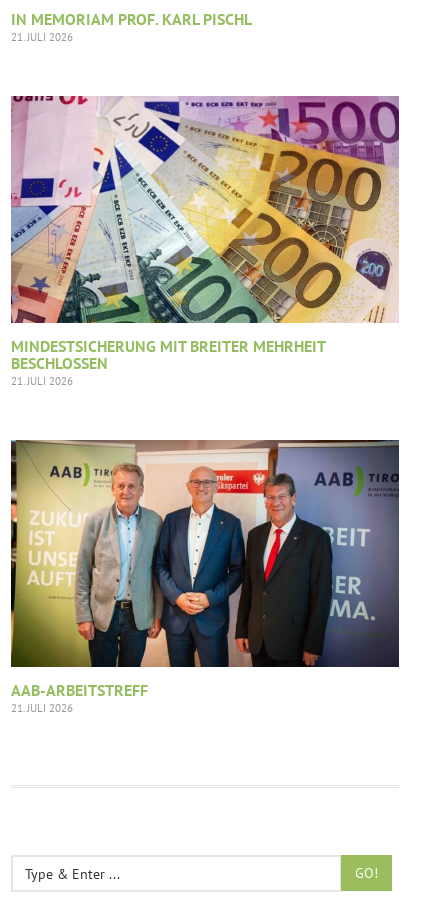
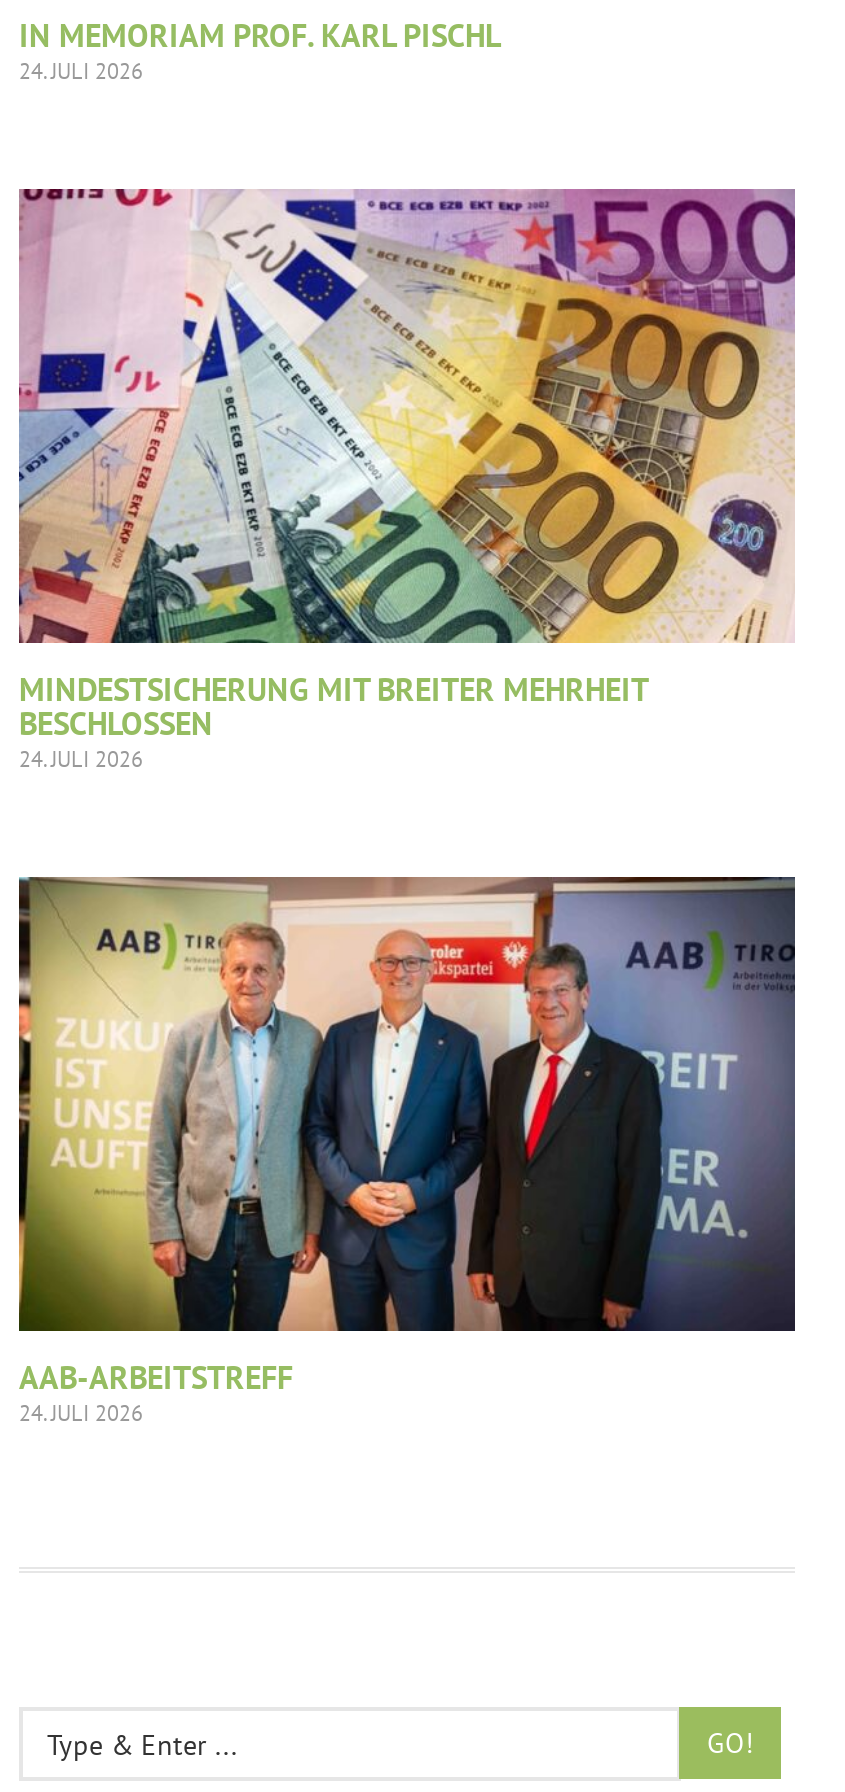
- 21. JULI 2026
+ 24. JULI 2026

- 21. JULI 2026
+ 24. JULI 2026

- 21. JULI 2026
+ 24. JULI 2026
